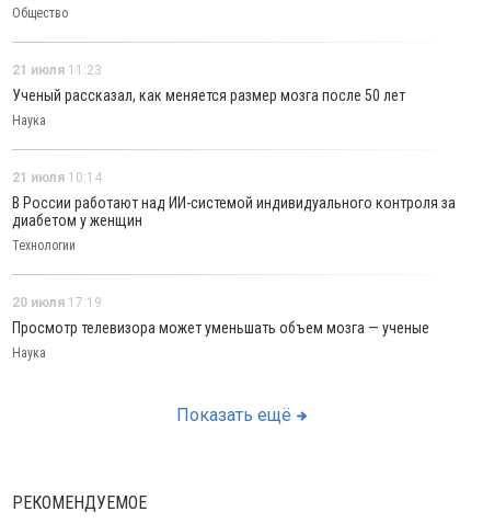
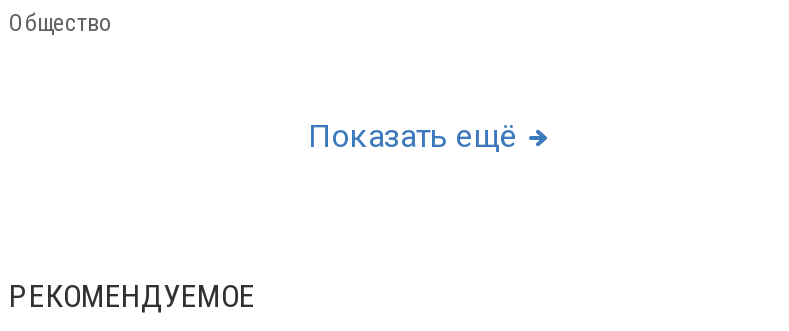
- 21 июля 11:23
- Ученый рассказал, как меняется размер мозга после 50 лет
- Наука

- 21 июля 10:14
- В России работают над ИИ-системой индивидуального контроля за
- диабетом у женщин
- Технологии

- 20 июля 17:19
- Просмотр телевизора может уменьшать объем мозга — ученые
- Наука
